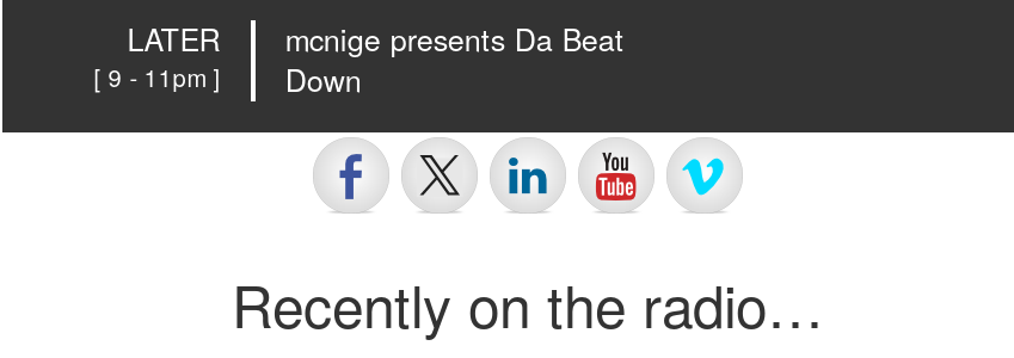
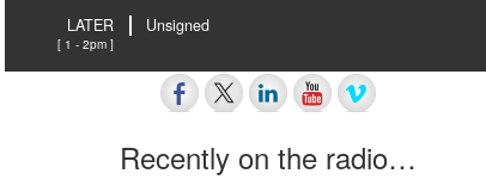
- mcnige presents Da Beat
- Down
+ Unsigned

- [ 9 - 11pm ]
+ [ 1 - 2pm ]
